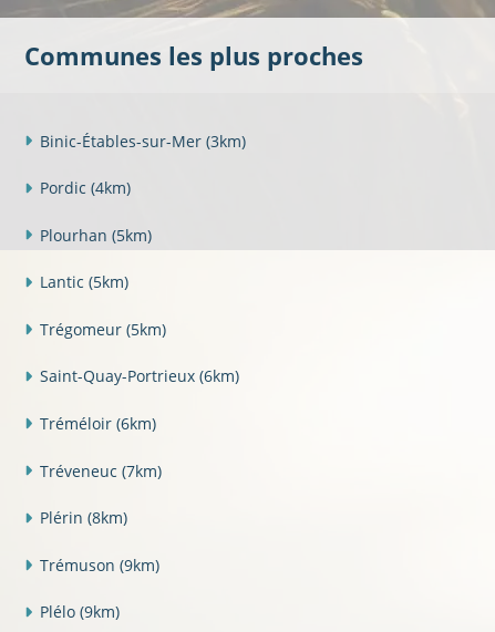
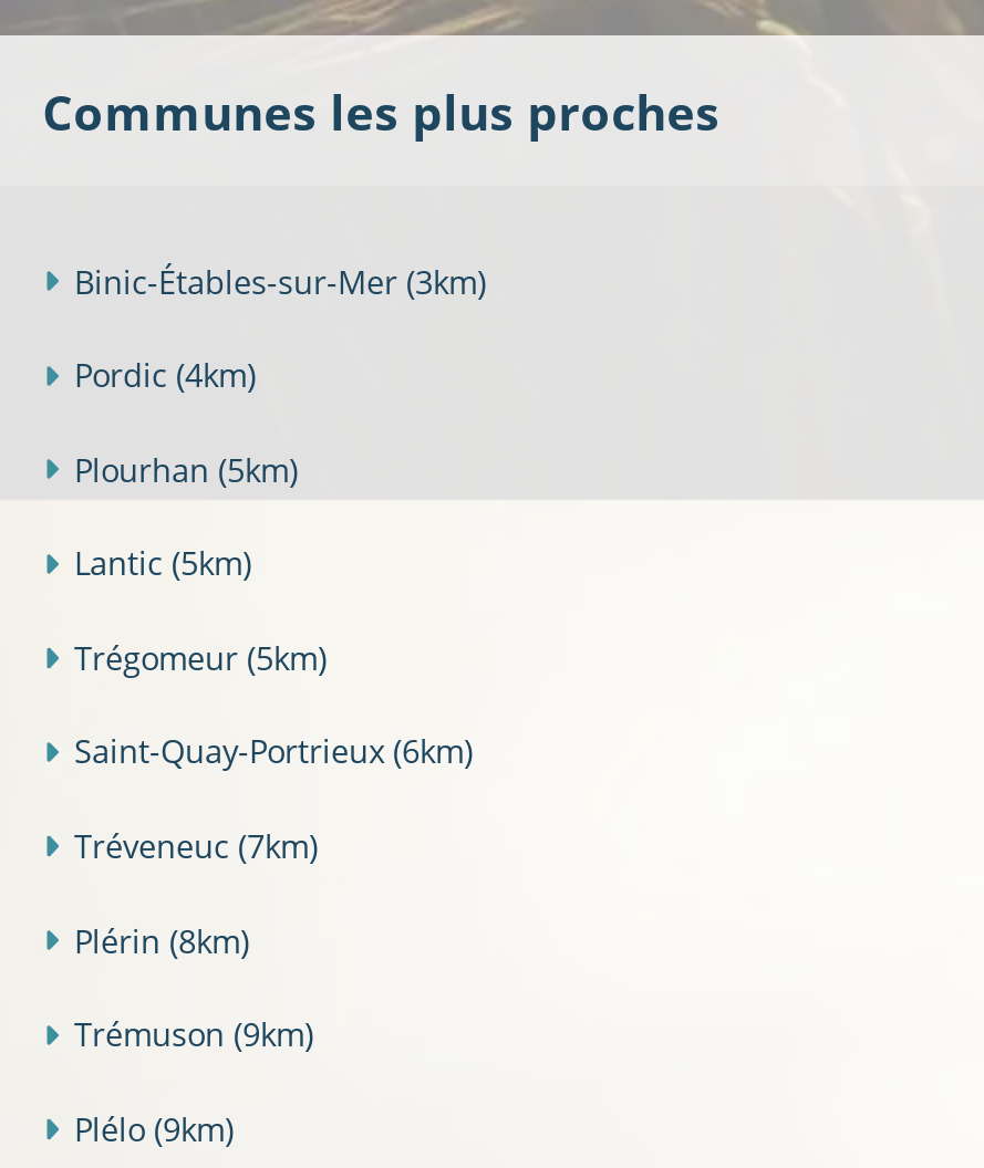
- Tréméloir (6km)
